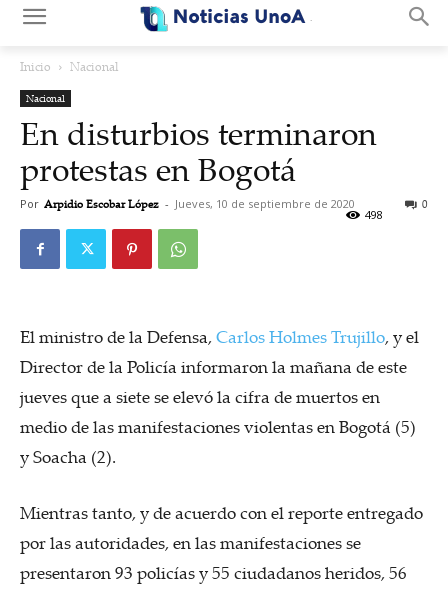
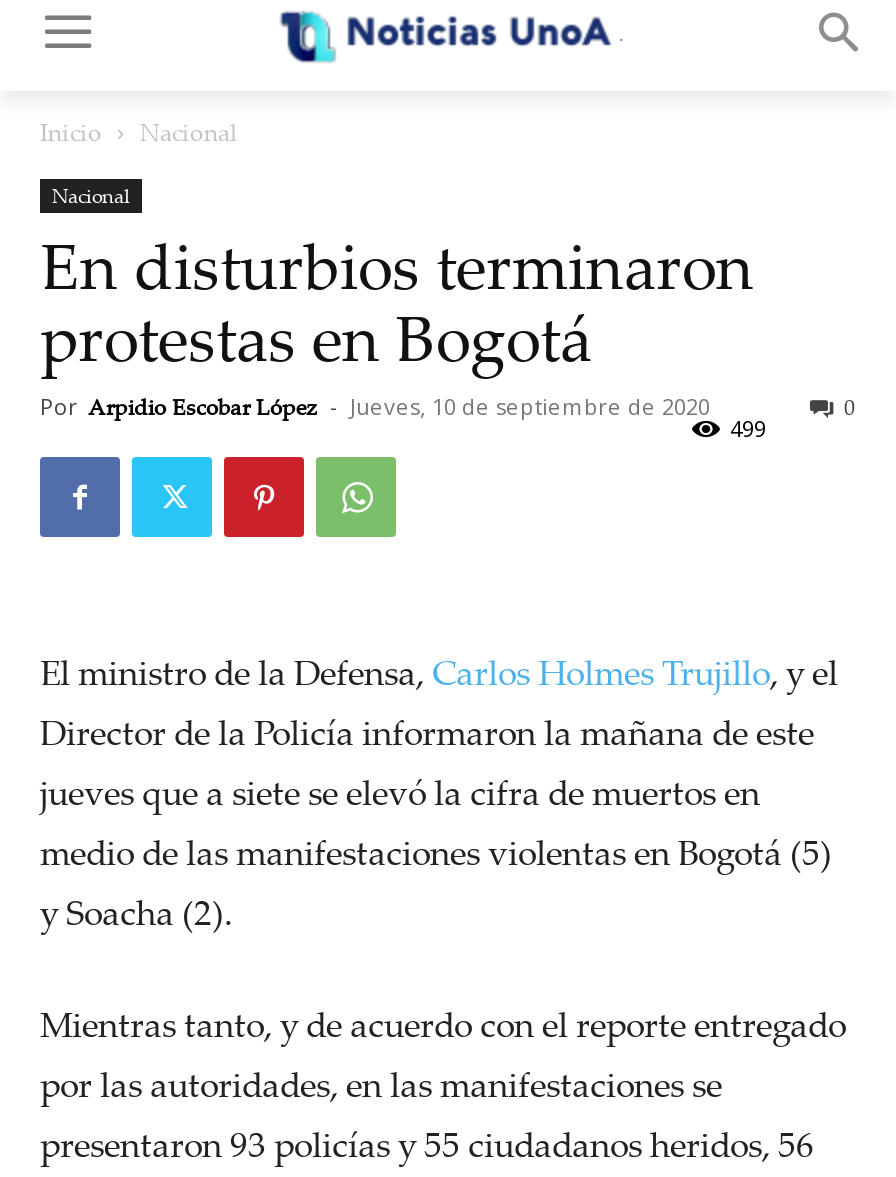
- 498
+ 499
